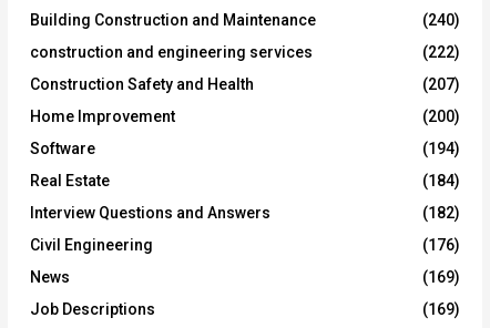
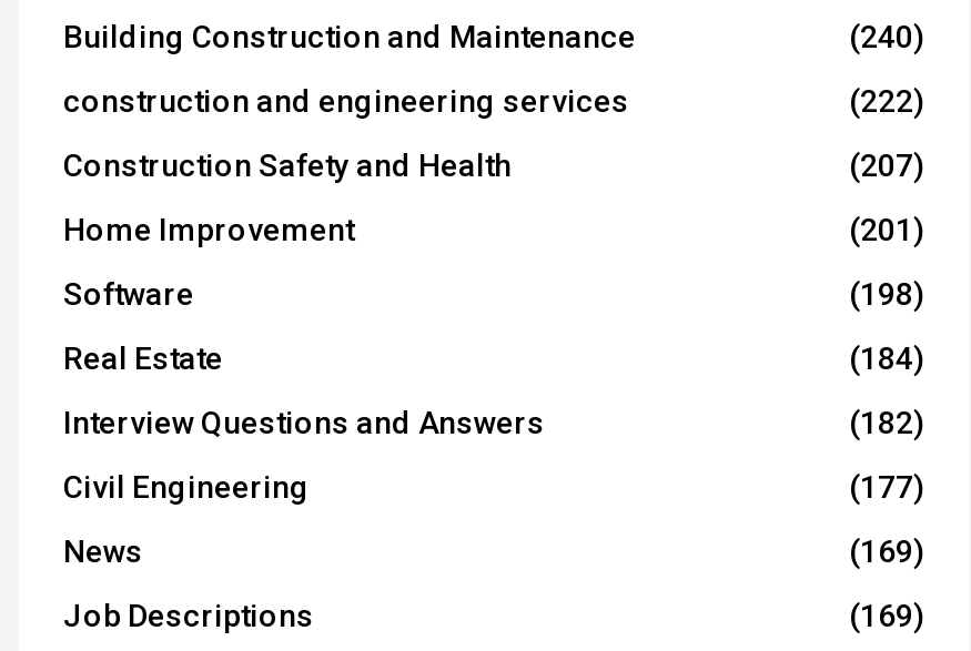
- (200)
+ (201)

- (194)
+ (198)

- (176)
+ (177)
